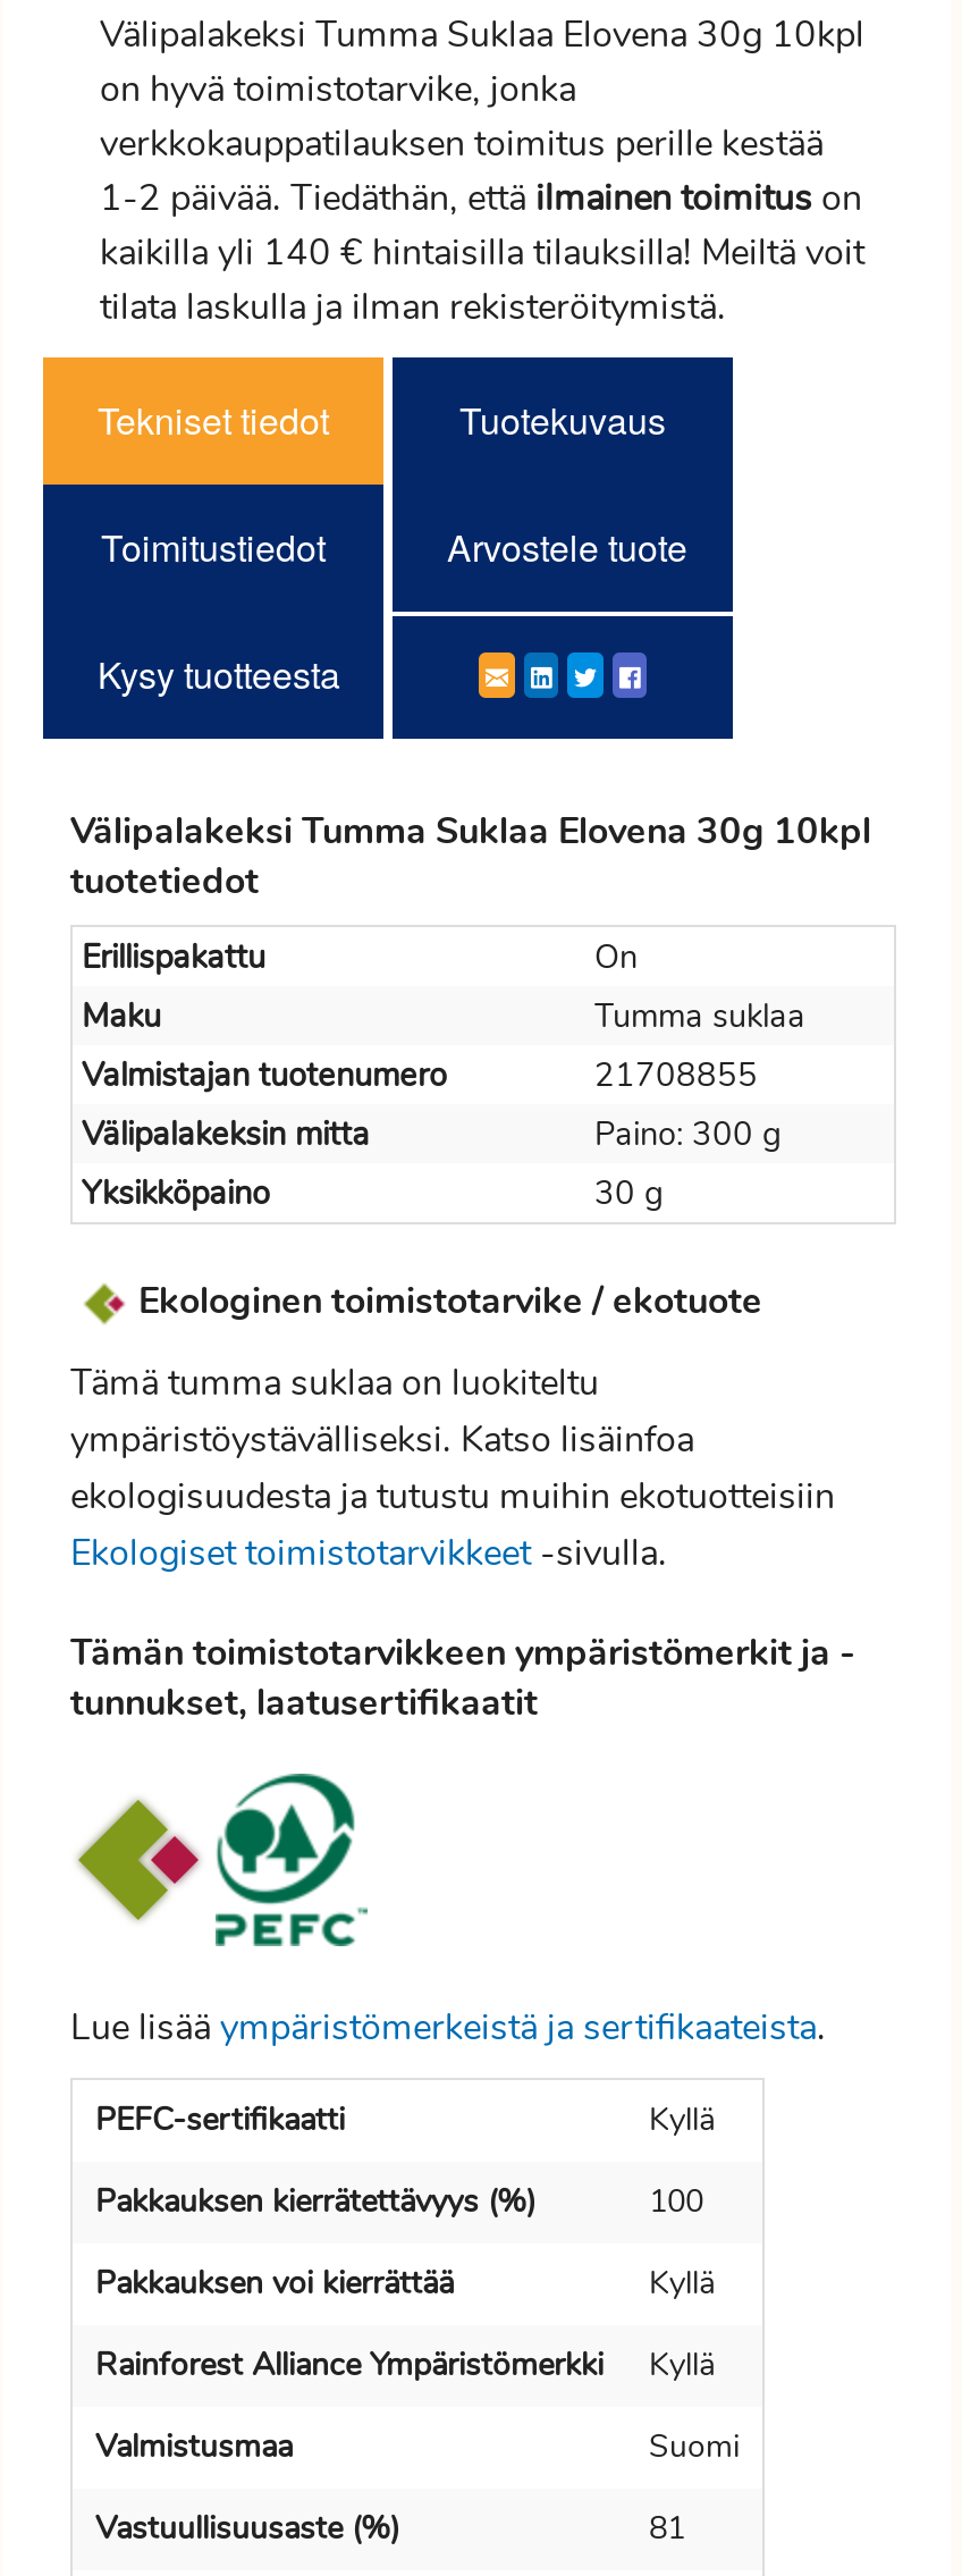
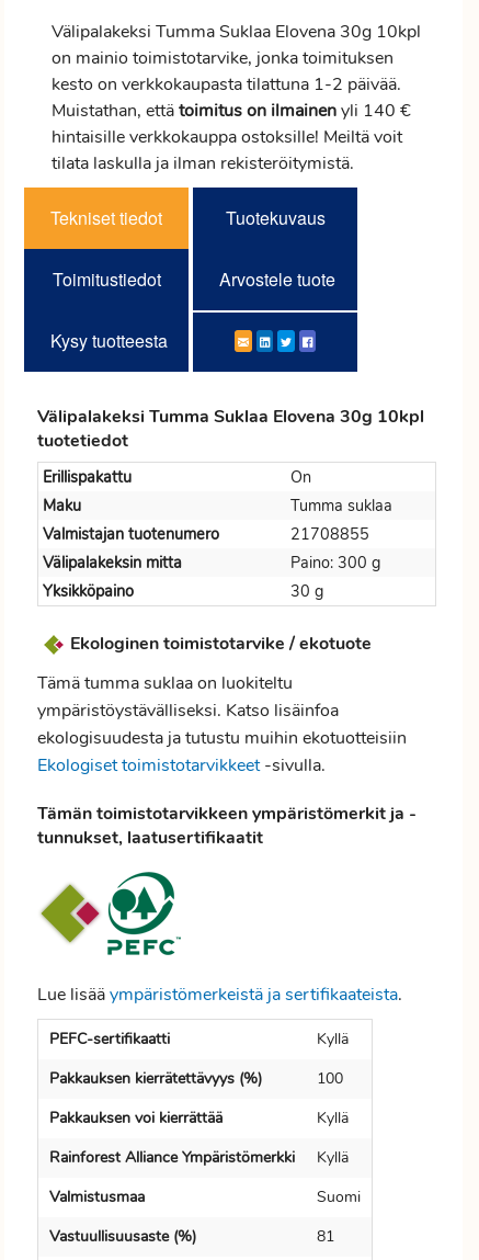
- on hyvä toimistotarvike, jonka
- verkkokauppatilauksen toimitus perille kestää
- 1-2 päivää. Tiedäthän, että ilmainen toimitus on
- kaikilla yli 140 € hintaisilla tilauksilla! Meiltä voit
+ on mainio toimistotarvike, jonka toimituksen
+ kesto on verkkokaupasta tilattuna 1-2 päivää.
+ Muistathan, että toimitus on ilmainen yli 140 €
+ hintaisille verkkokauppa ostoksille! Meiltä voit
